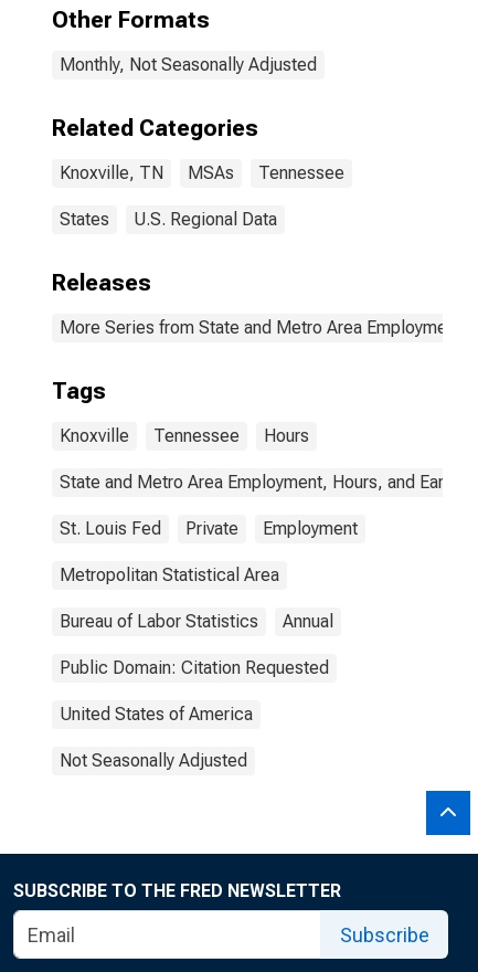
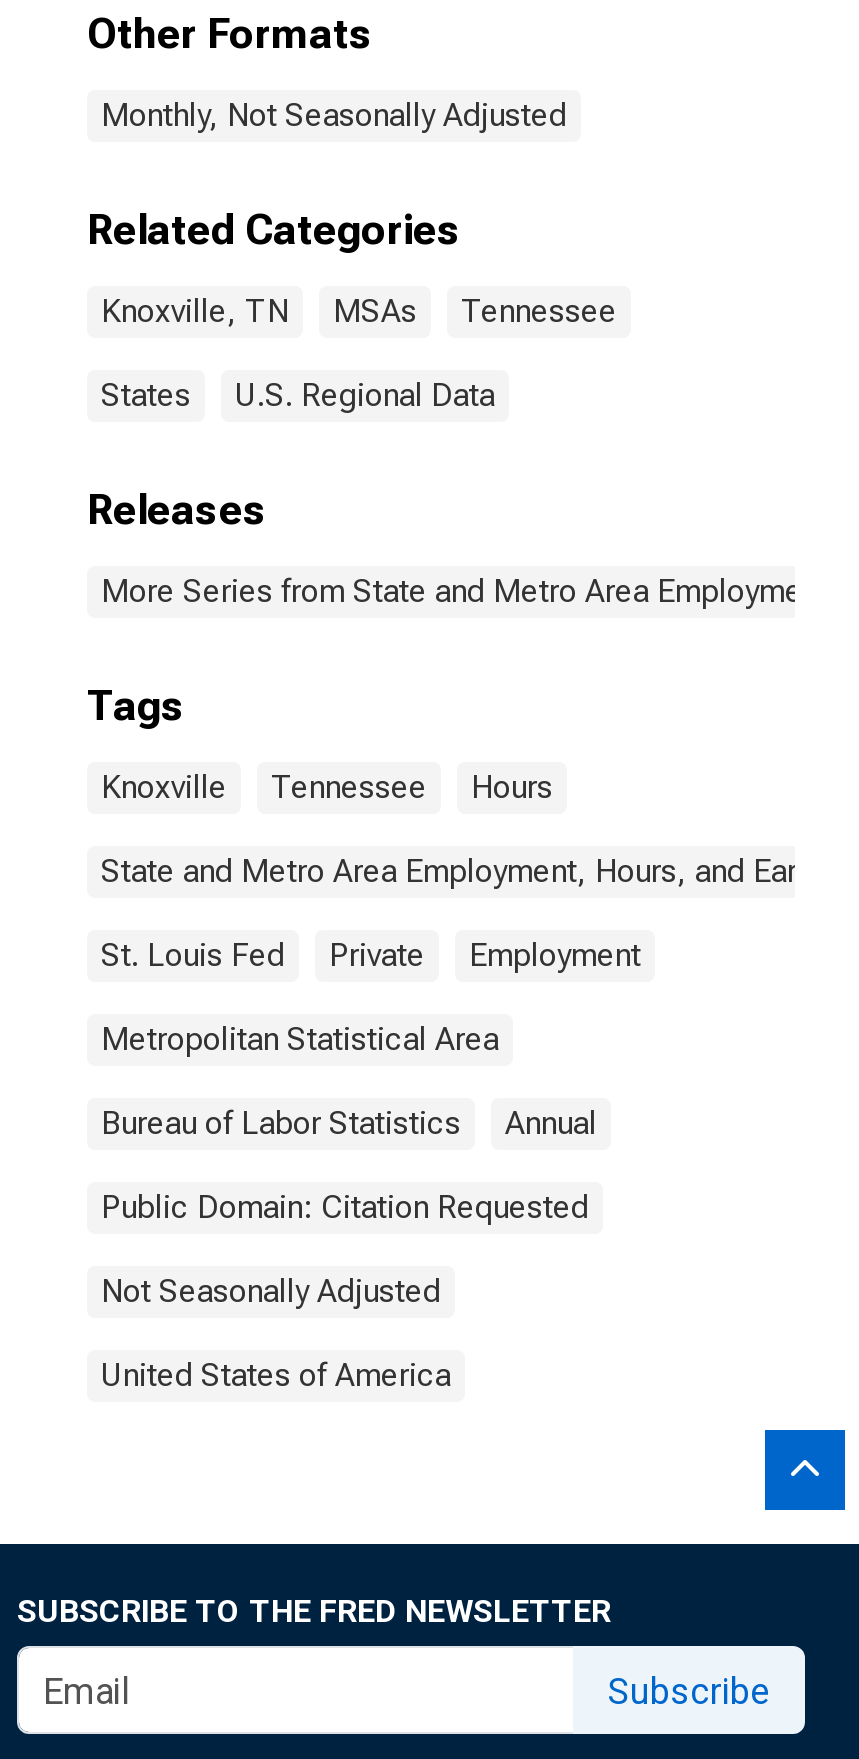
moved down: United States of America

moved up: Not Seasonally Adjusted
